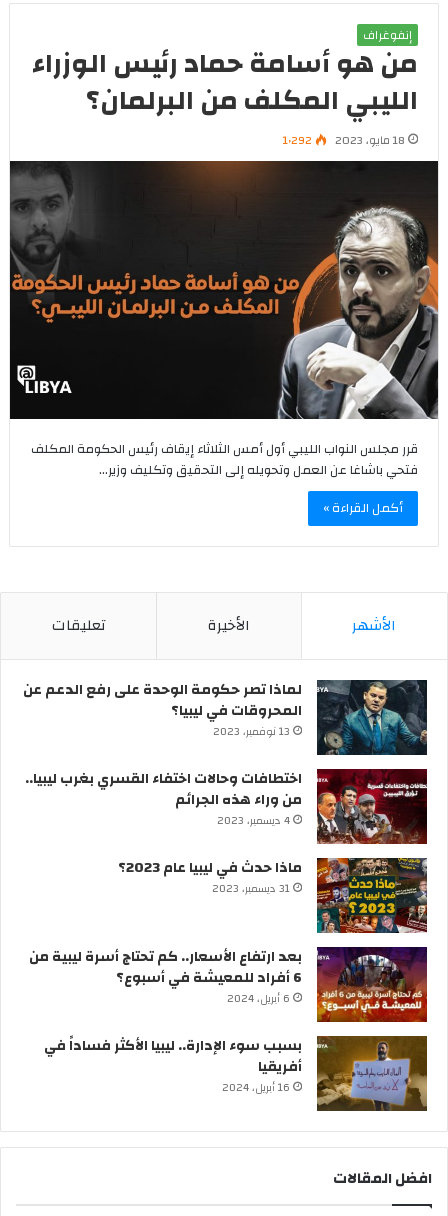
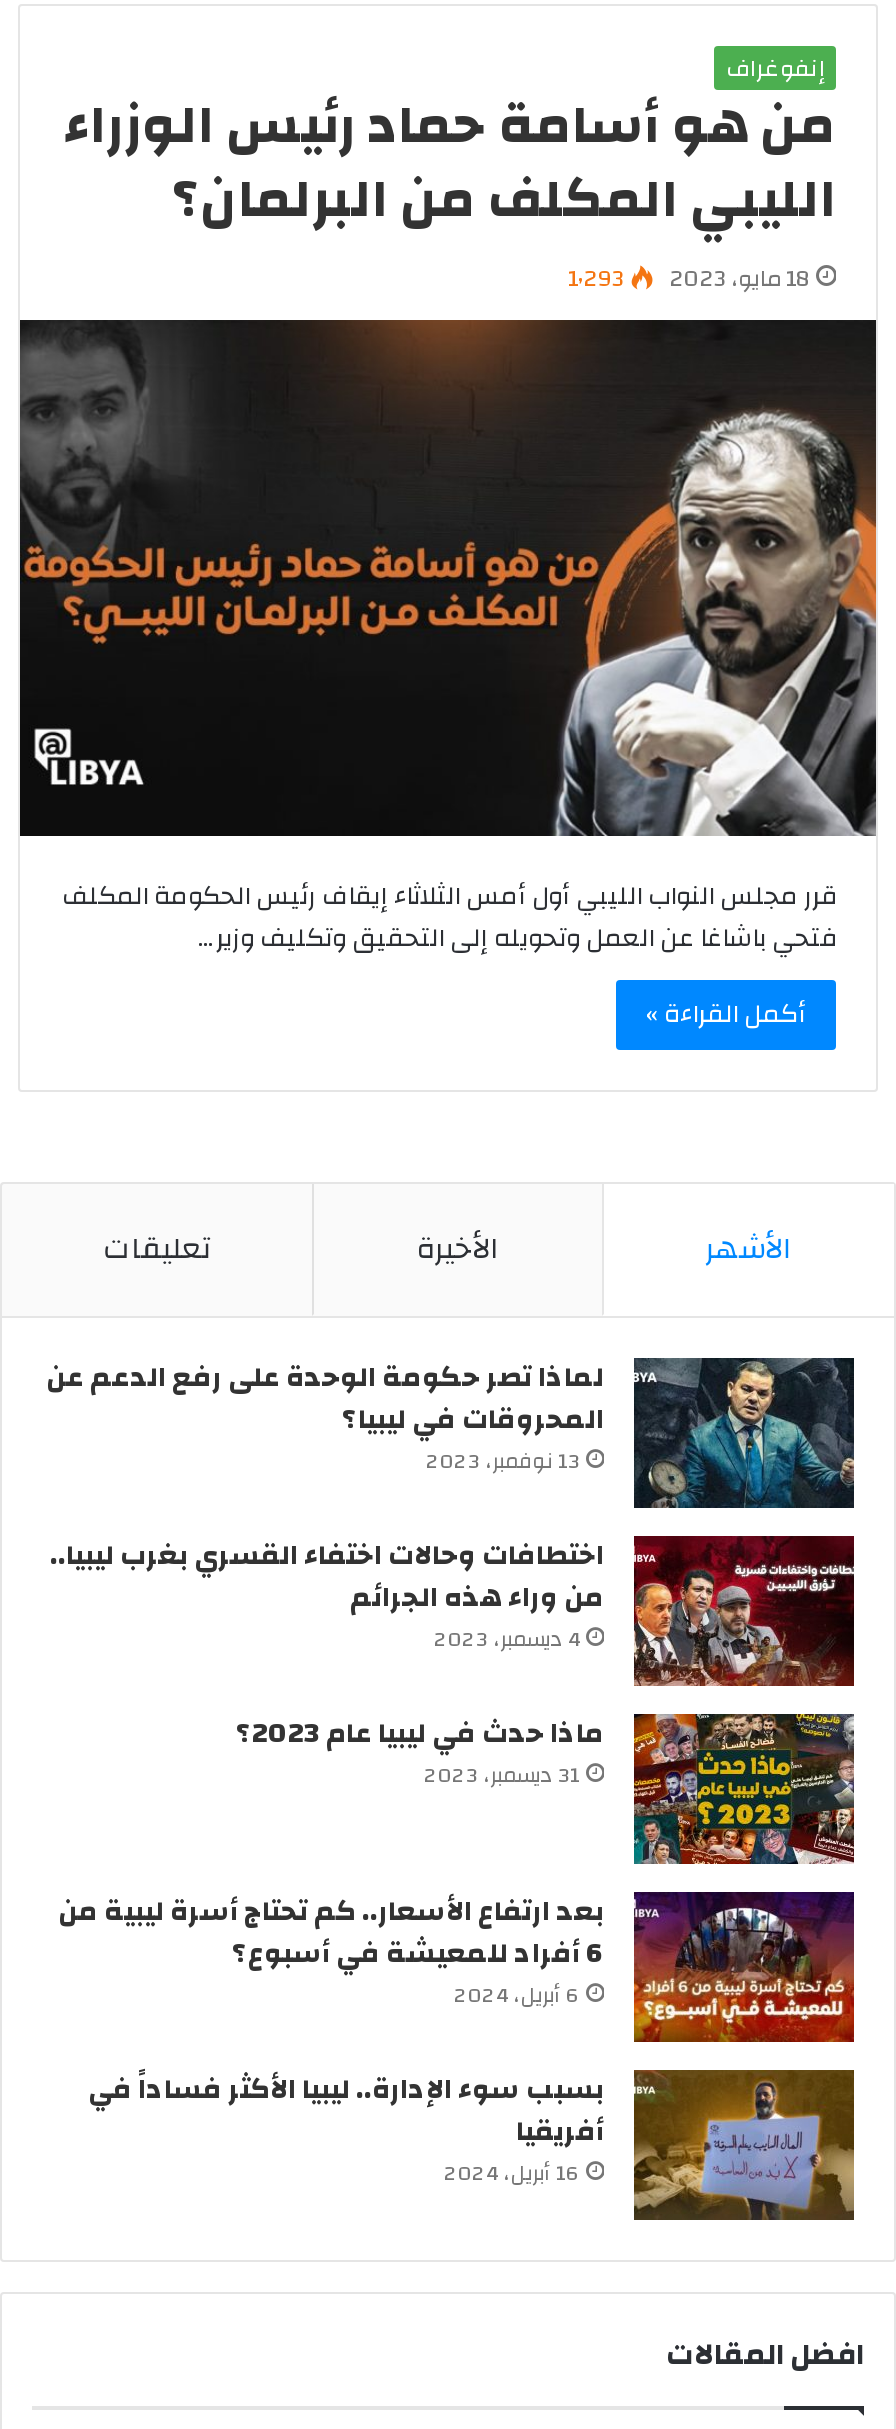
- 1٬292
+ 1٬293
